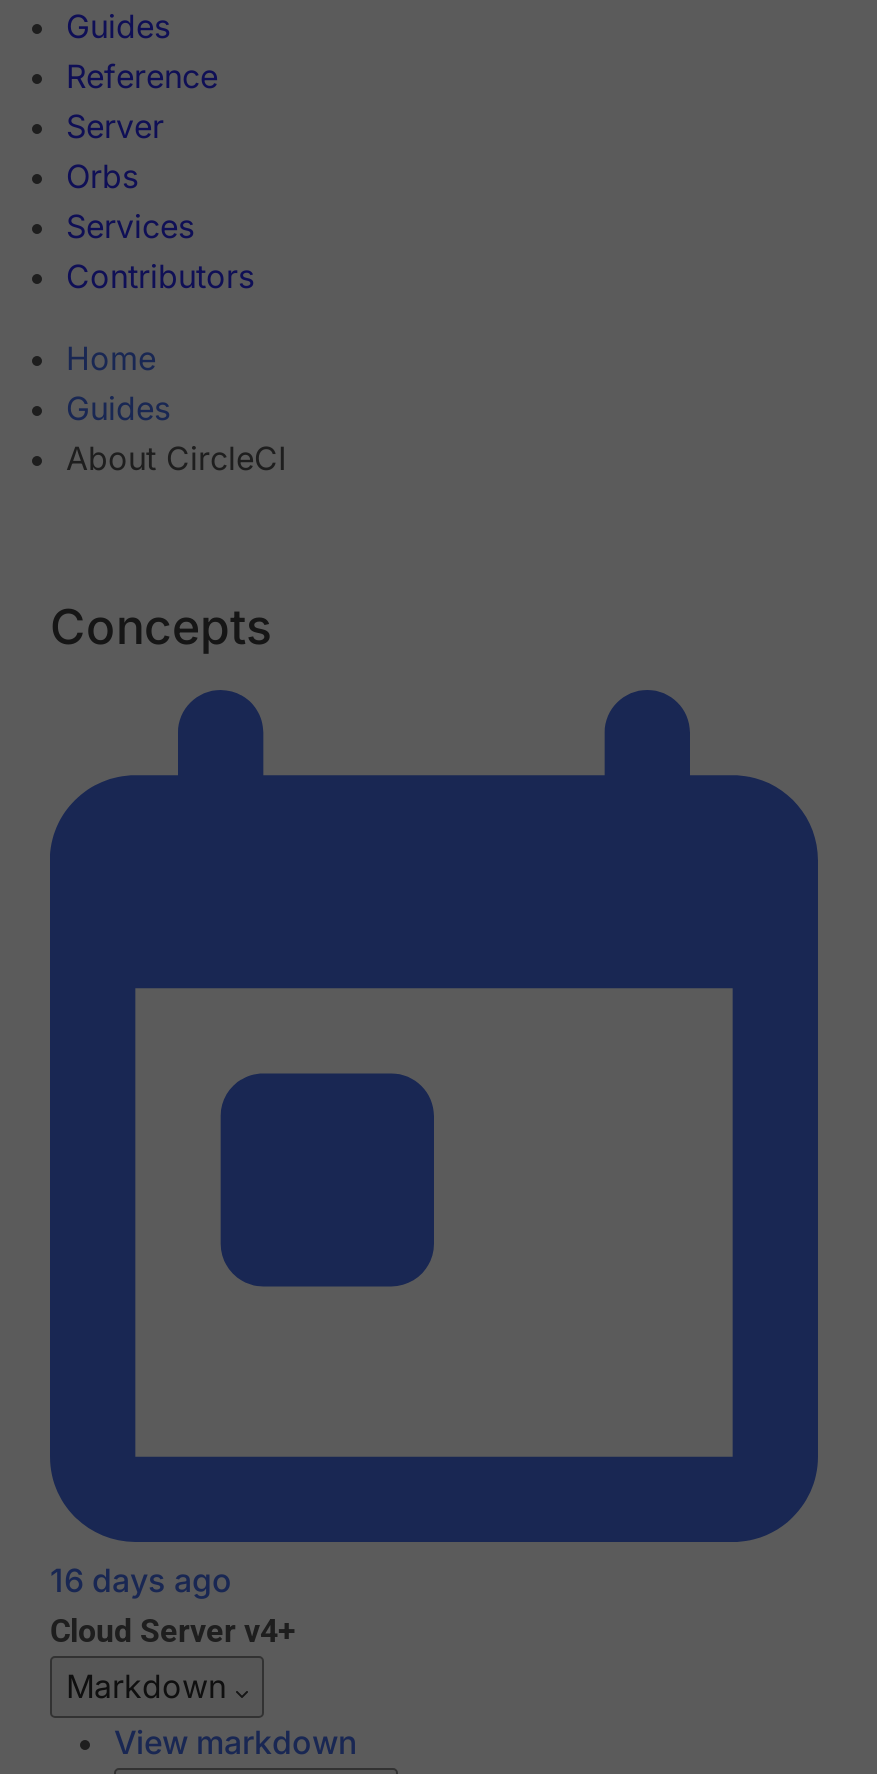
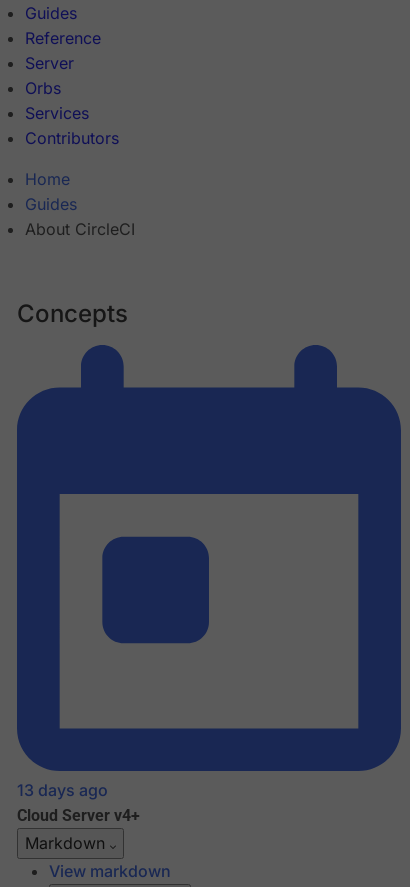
- 16 days ago
+ 13 days ago
